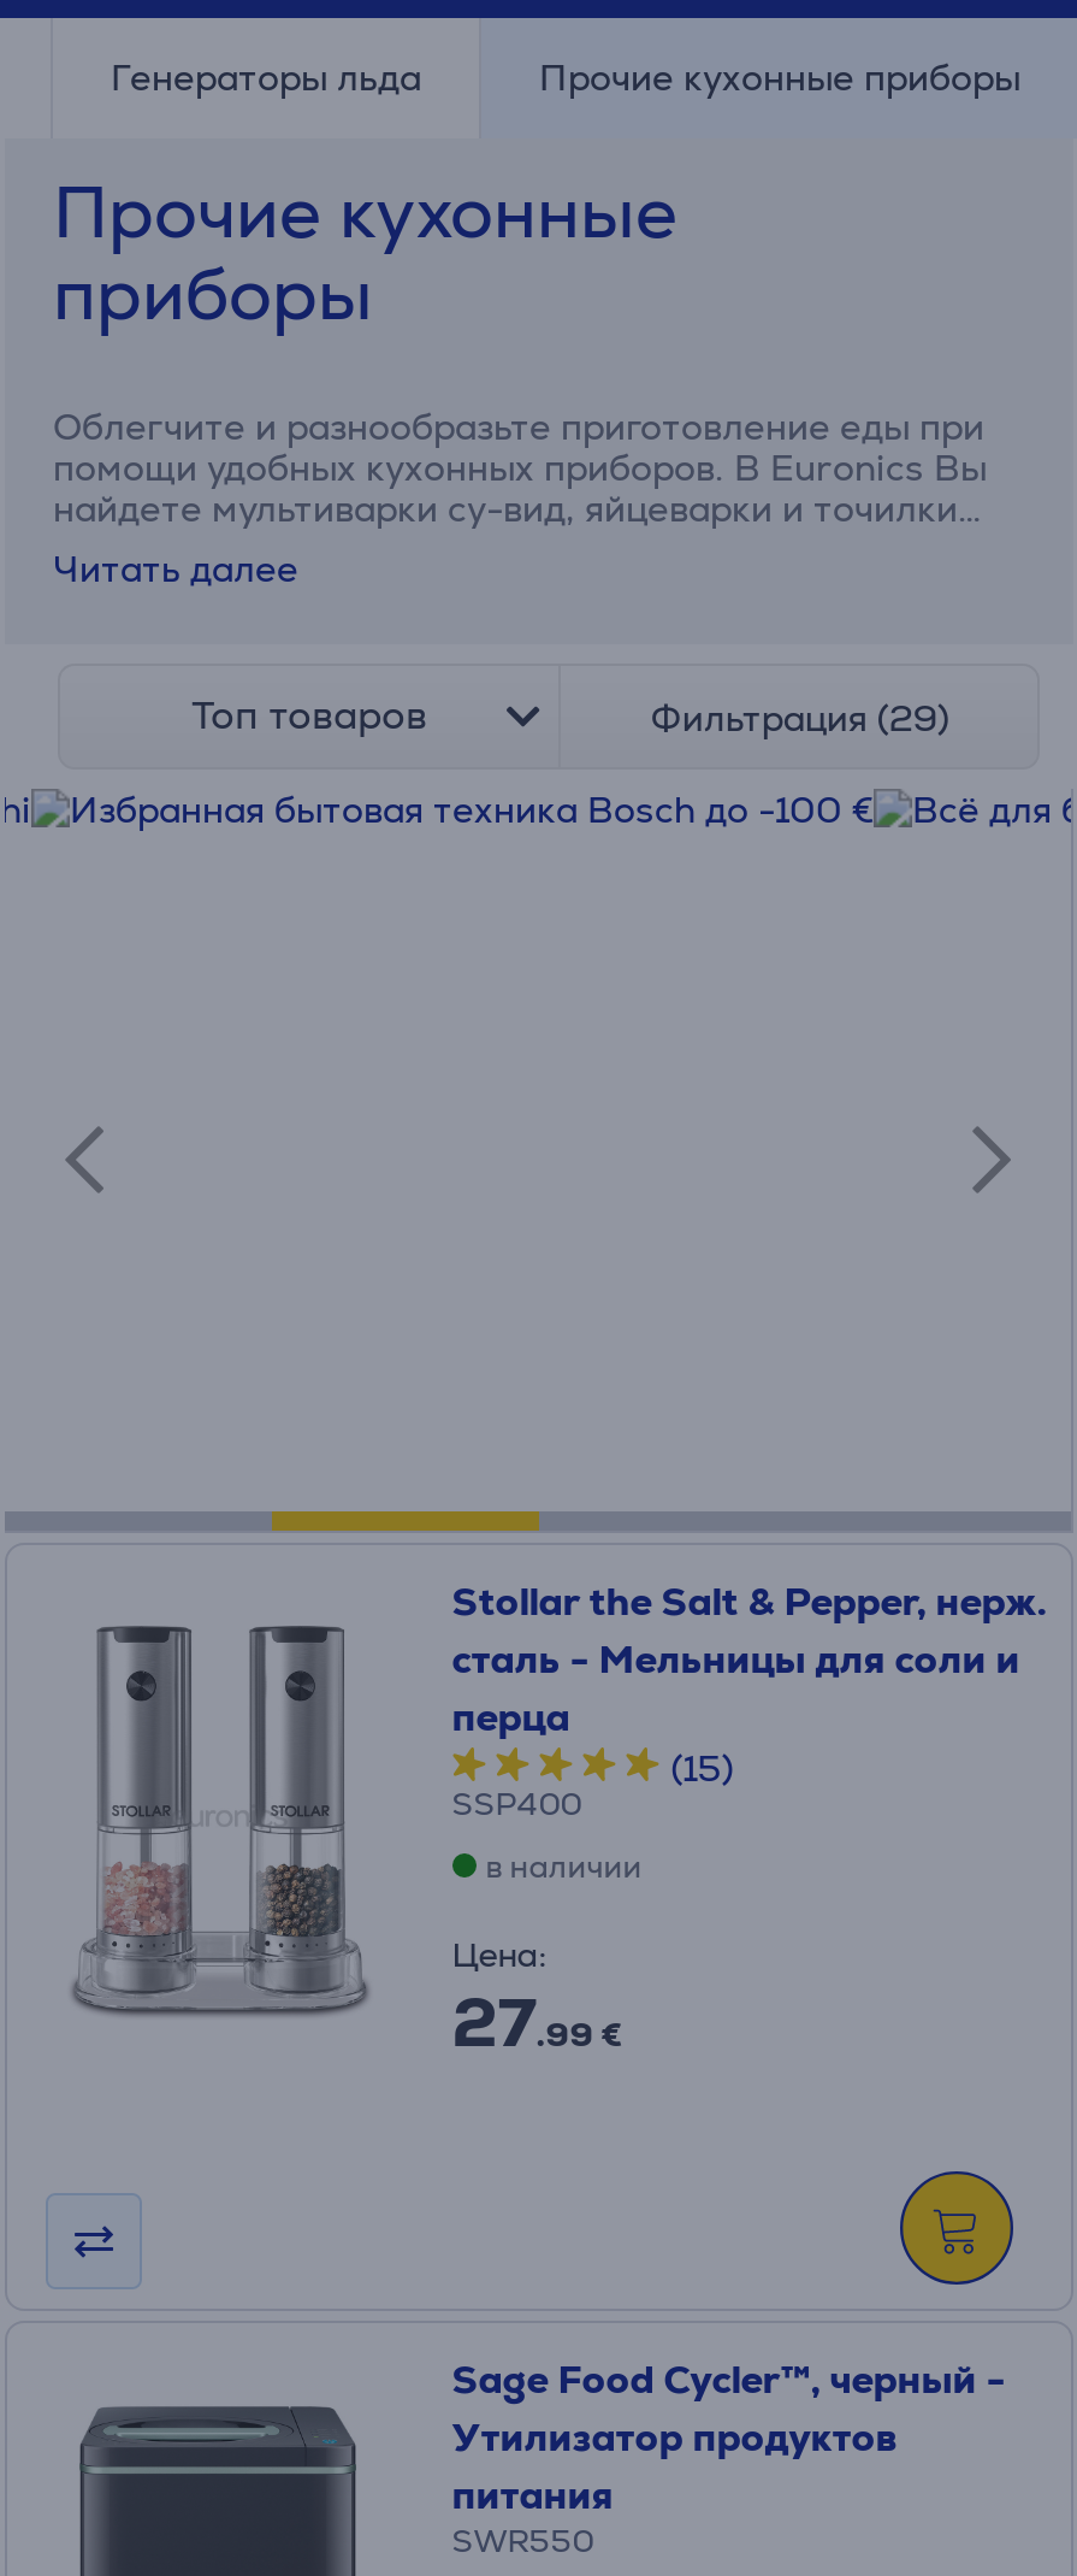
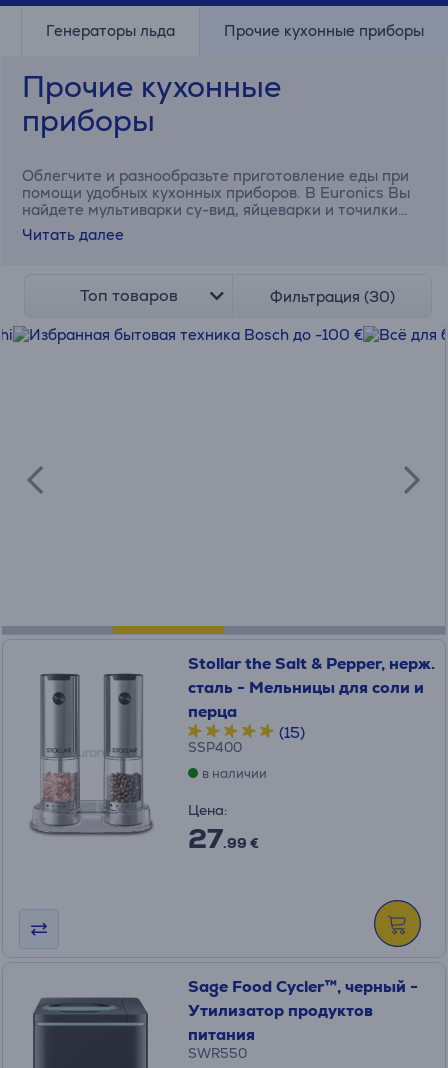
- Фильтрация (29)
+ Фильтрация (30)
